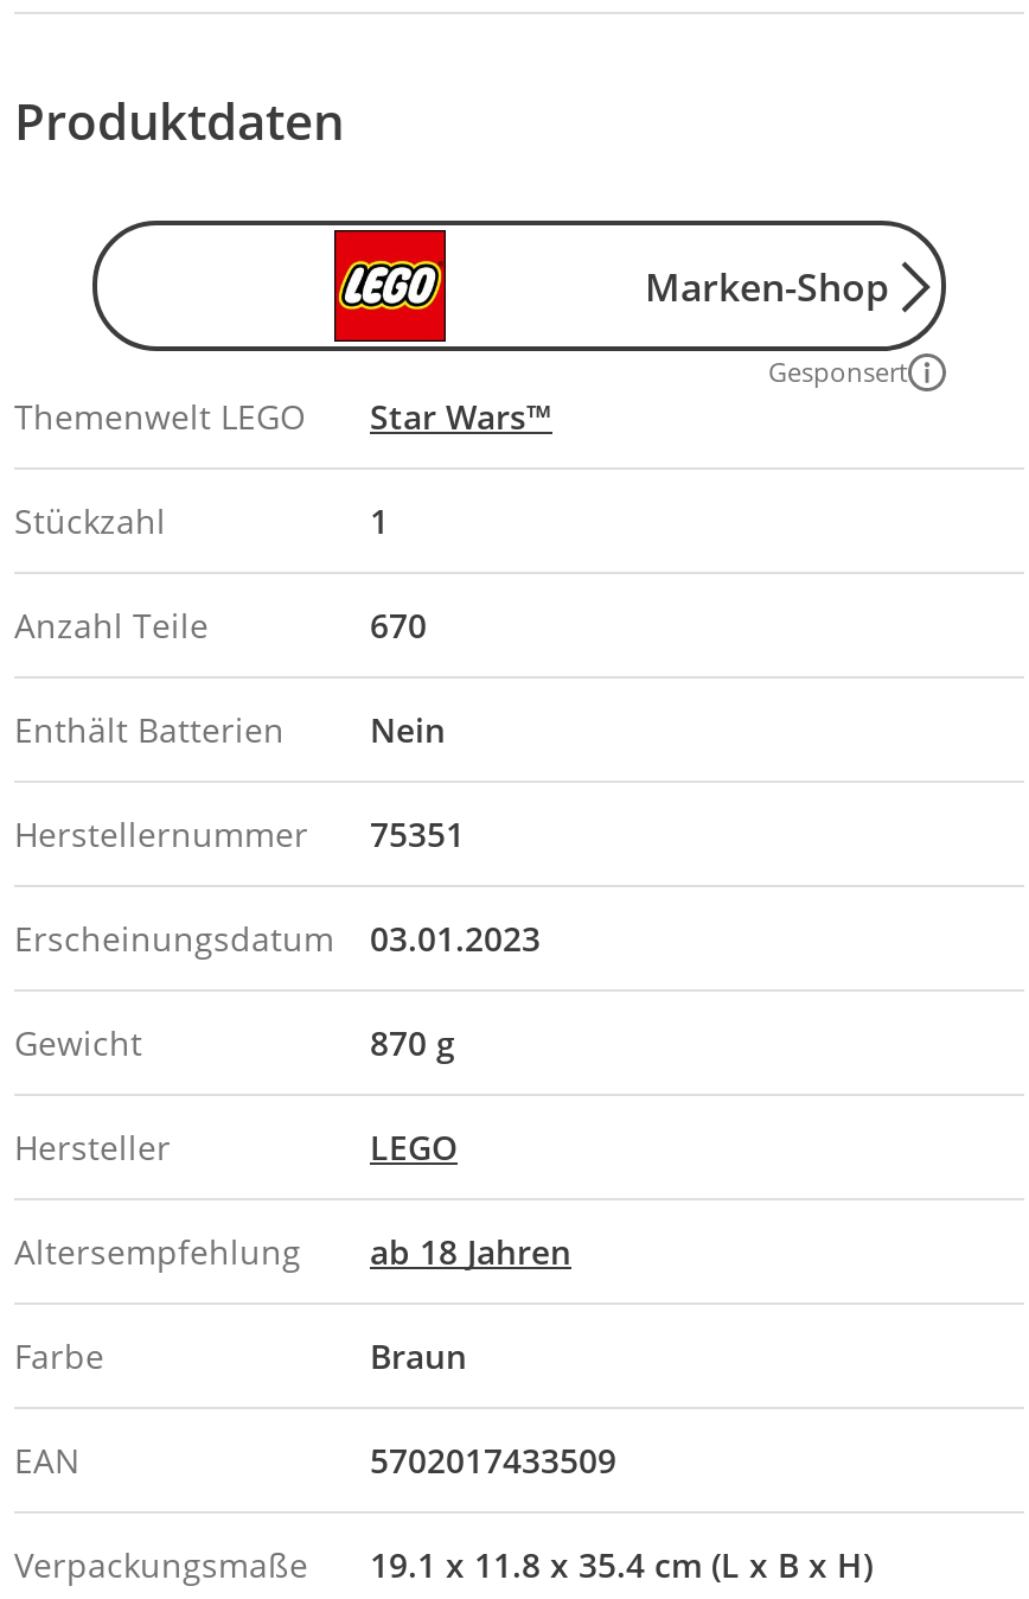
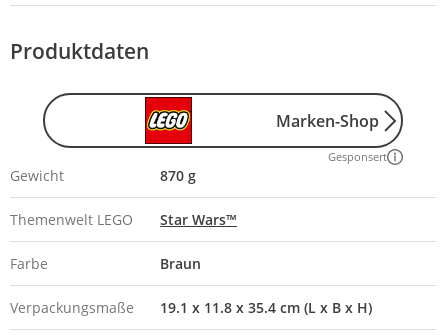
moved down: Themenwelt LEGO | Star Wars™

- Stückzahl
- 1
- Anzahl Teile
- 670
- Enthält Batterien
- Nein
- Herstellernummer
- 75351
- Erscheinungsdatum
- 03.01.2023

- Hersteller
- LEGO
- Altersempfehlung
- ab 18 Jahren

- EAN
- 5702017433509
